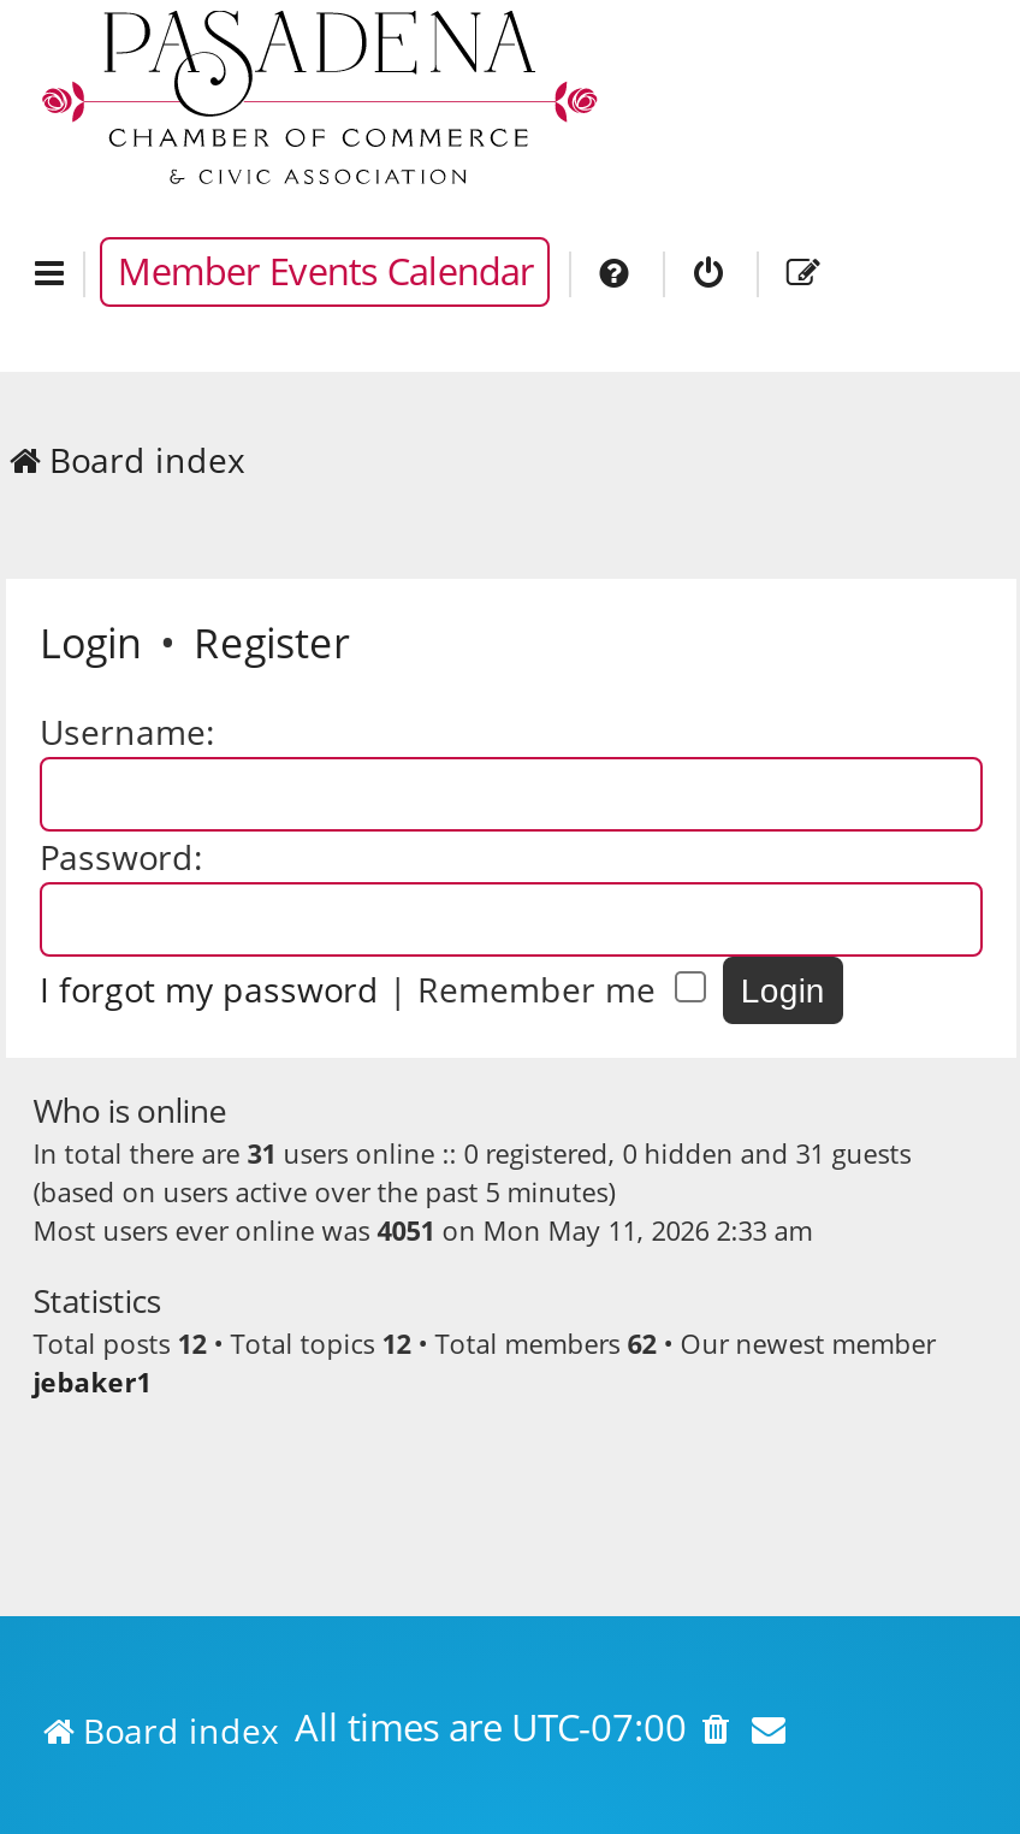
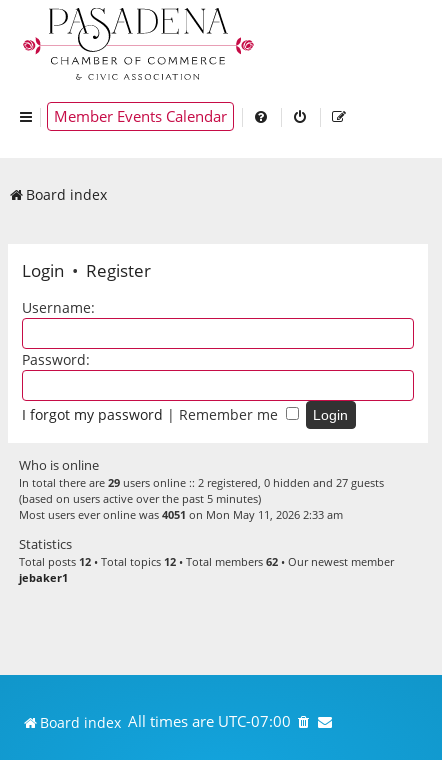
- In total there are 31 users online :: 0 registered, 0 hidden and 31 guests
+ In total there are 29 users online :: 2 registered, 0 hidden and 27 guests
